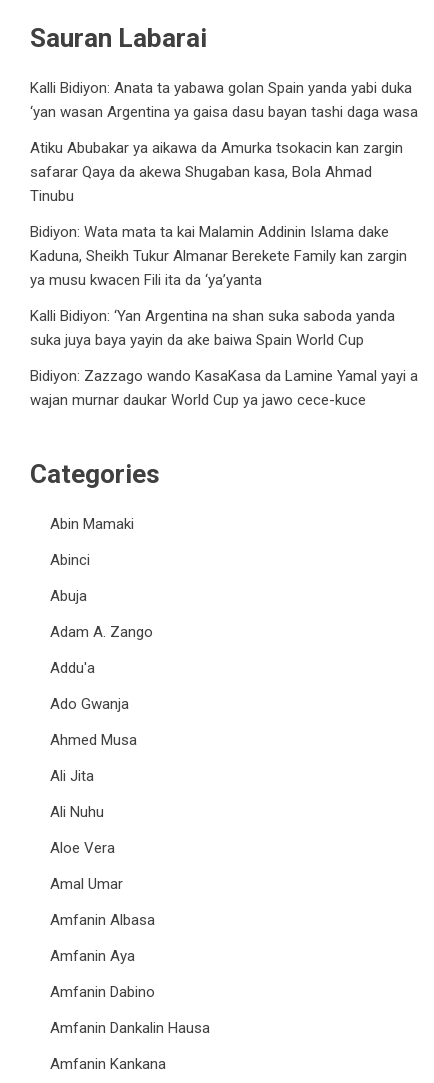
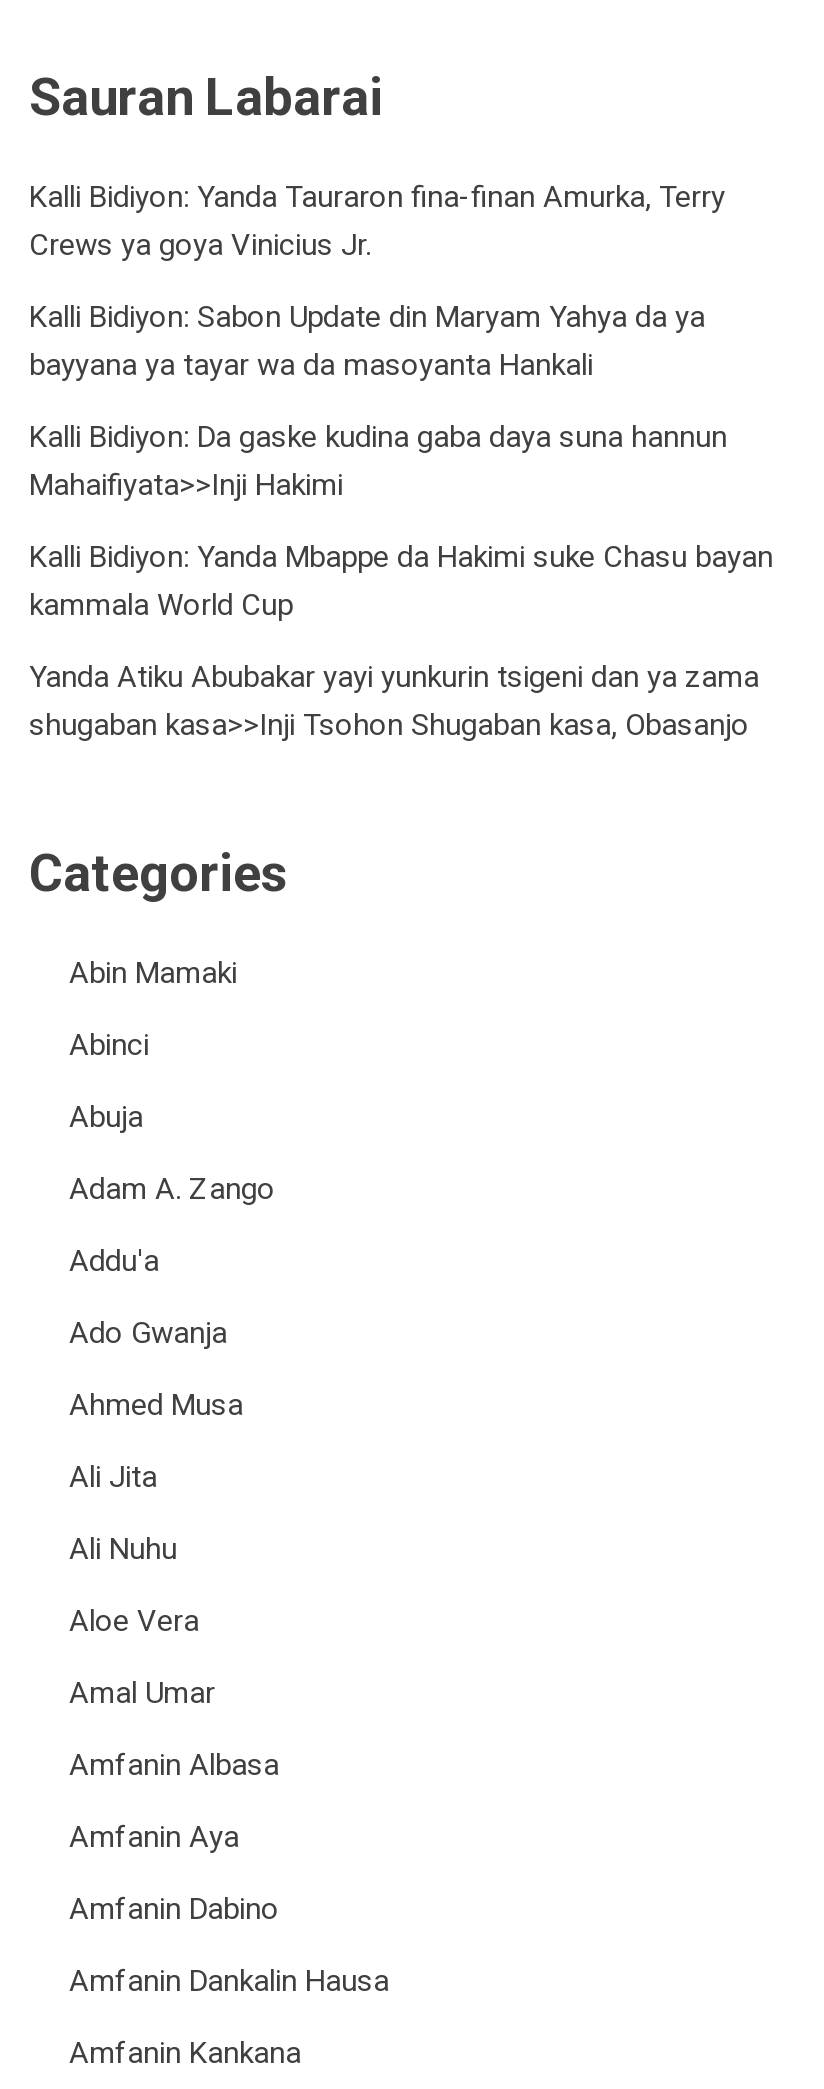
- Kalli Bidiyon: Anata ta yabawa golan Spain yanda yabi duka
- ‘yan wasan Argentina ya gaisa dasu bayan tashi daga wasa
+ Kalli Bidiyon: Yanda Tauraron fina-finan Amurka, Terry
+ Crews ya goya Vinicius Jr.

- Atiku Abubakar ya aikawa da Amurka tsokacin kan zargin
- safarar Qaya da akewa Shugaban kasa, Bola Ahmad
- Tinubu
+ Kalli Bidiyon: Sabon Update din Maryam Yahya da ya
+ bayyana ya tayar wa da masoyanta Hankali

- Bidiyon: Wata mata ta kai Malamin Addinin Islama dake
- Kaduna, Sheikh Tukur Almanar Berekete Family kan zargin
- ya musu kwacen Fili ita da ‘ya’yanta
+ Kalli Bidiyon: Da gaske kudina gaba daya suna hannun
+ Mahaifiyata>>Inji Hakimi

- Kalli Bidiyon: ‘Yan Argentina na shan suka saboda yanda
- suka juya baya yayin da ake baiwa Spain World Cup
+ Kalli Bidiyon: Yanda Mbappe da Hakimi suke Chasu bayan
+ kammala World Cup

- Bidiyon: Zazzago wando KasaKasa da Lamine Yamal yayi a
- wajan murnar daukar World Cup ya jawo cece-kuce
+ Yanda Atiku Abubakar yayi yunkurin tsigeni dan ya zama
+ shugaban kasa>>Inji Tsohon Shugaban kasa, Obasanjo
